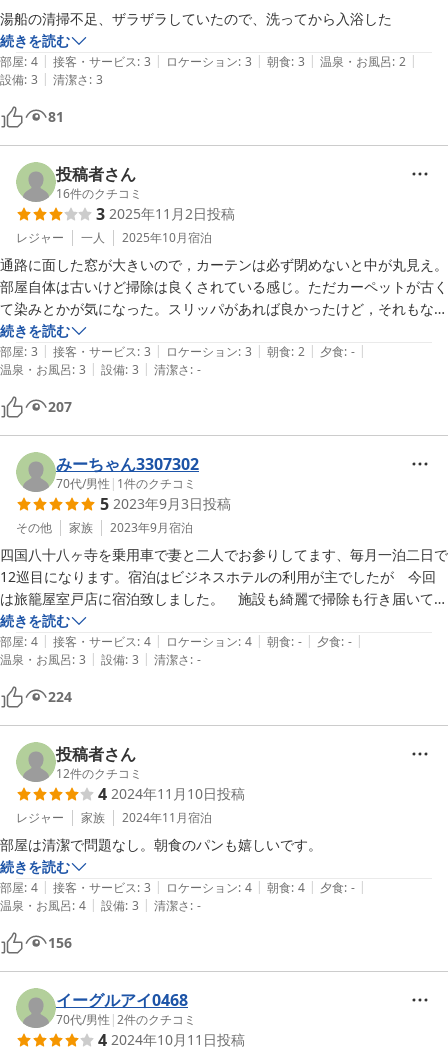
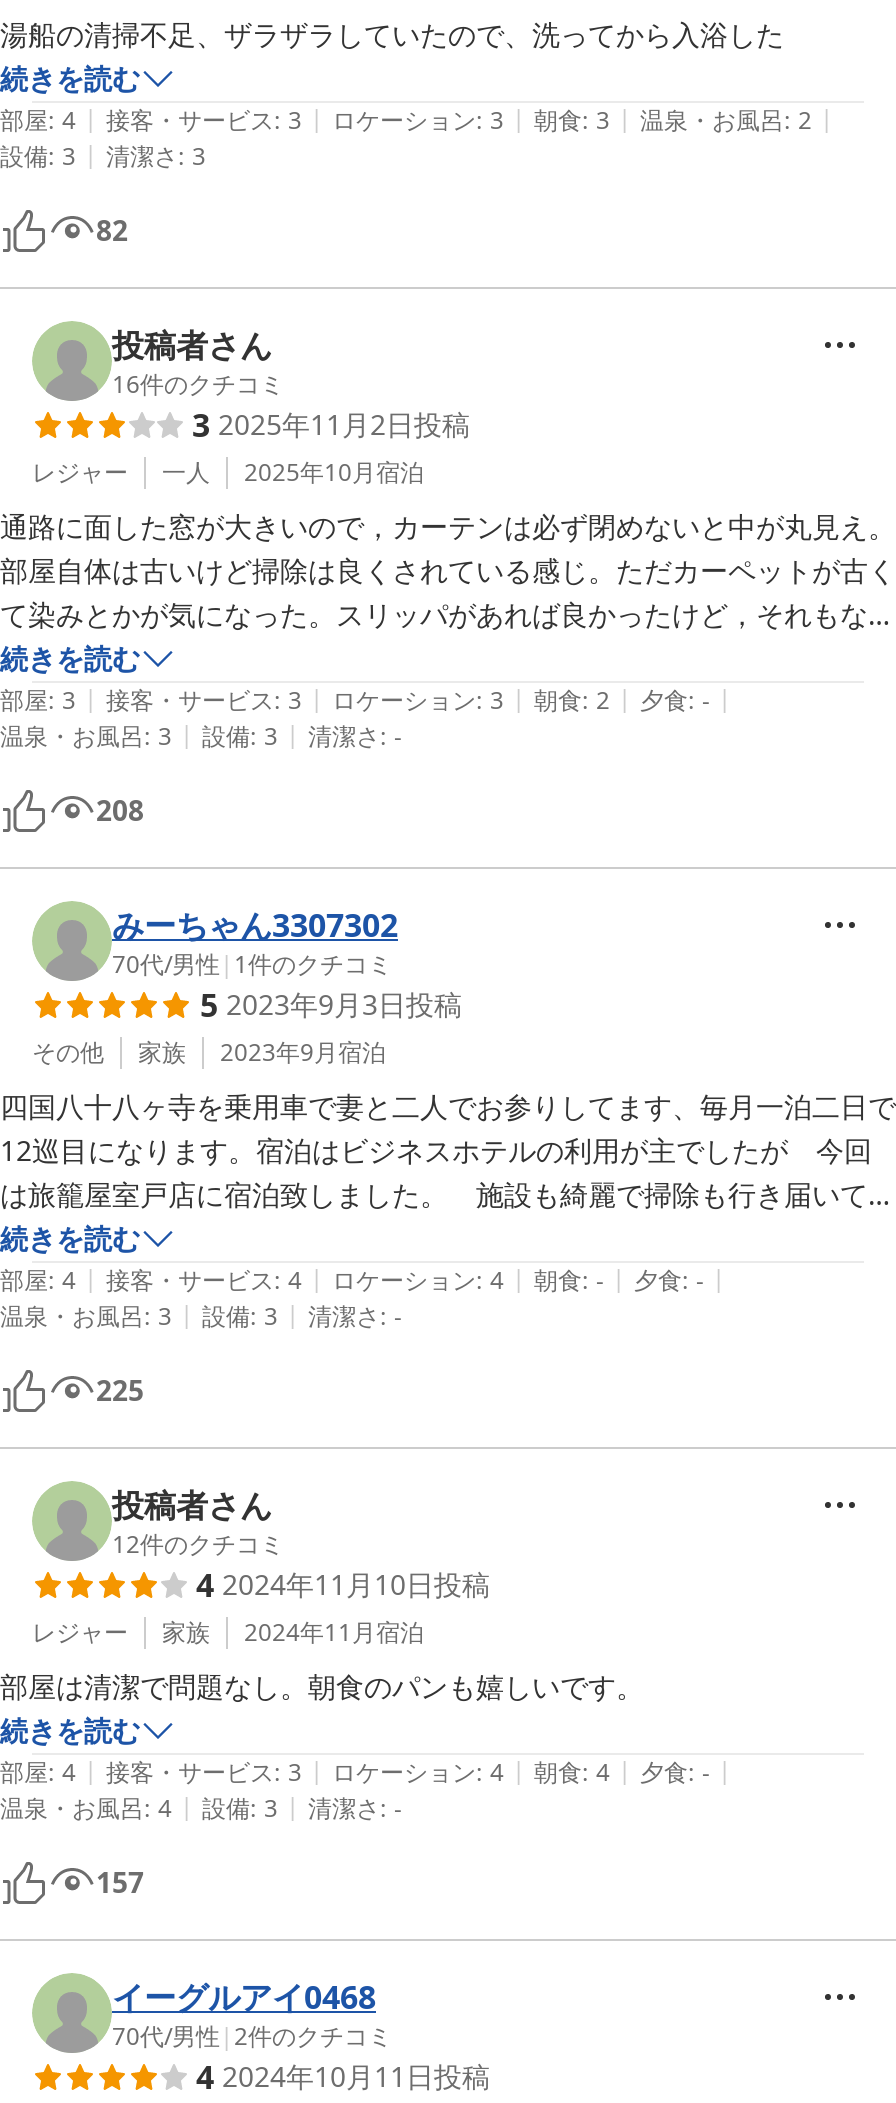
- 81
+ 82

- 207
+ 208

- 224
+ 225

- 156
+ 157
